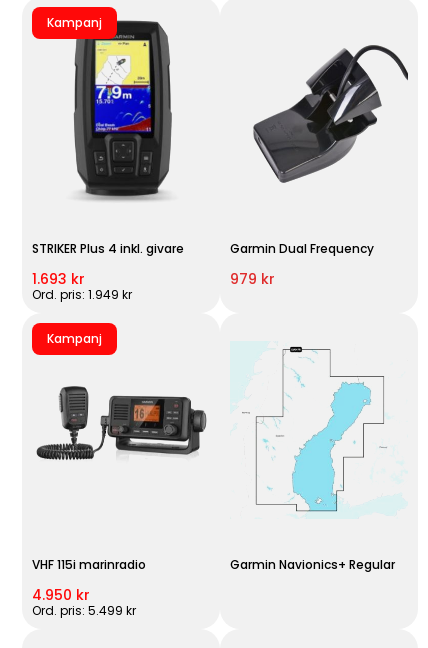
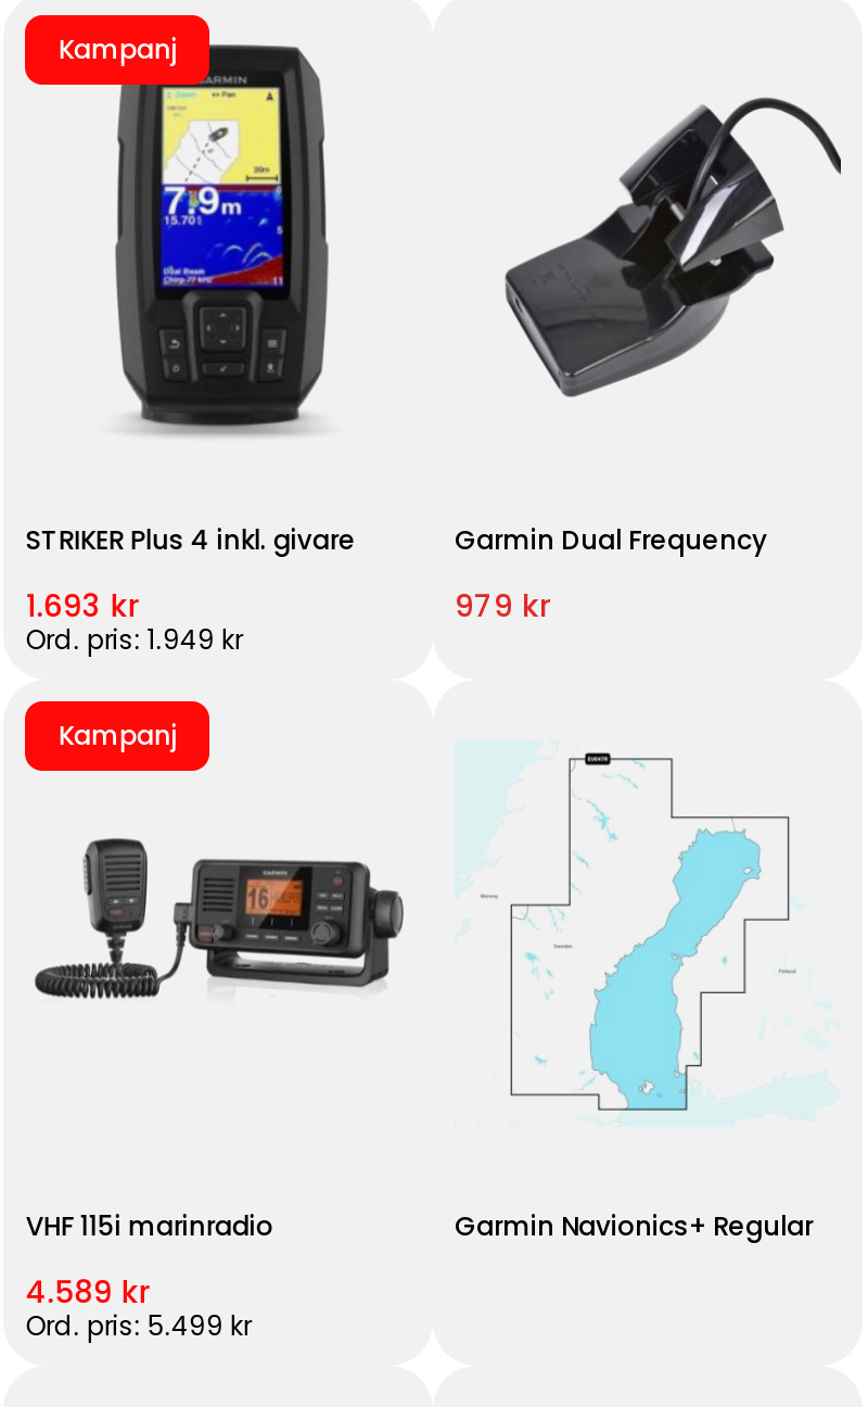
- 4.950 kr
+ 4.589 kr
